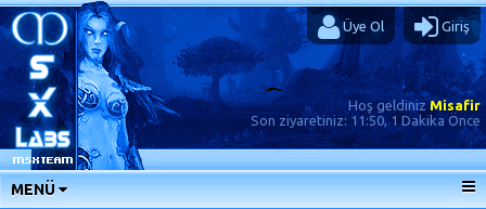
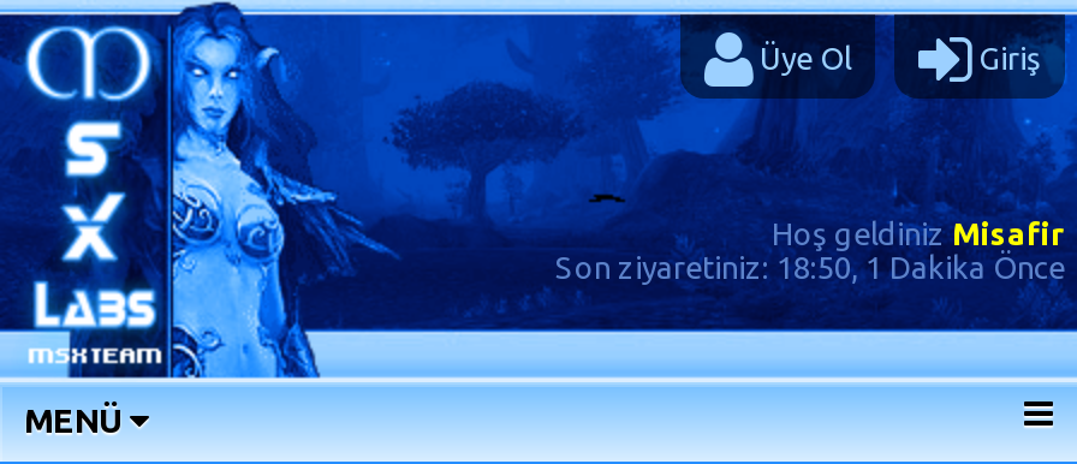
- Son ziyaretiniz: 11:50, 1 Dakika Önce
+ Son ziyaretiniz: 18:50, 1 Dakika Önce
